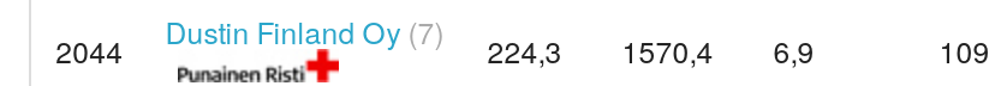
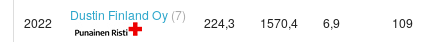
- 2044 Dustin Finland Oy (7) 224,3 1570,4 6,9
+ 2022 Dustin Finland Oy (7) 224,3 1570,4 6,9
